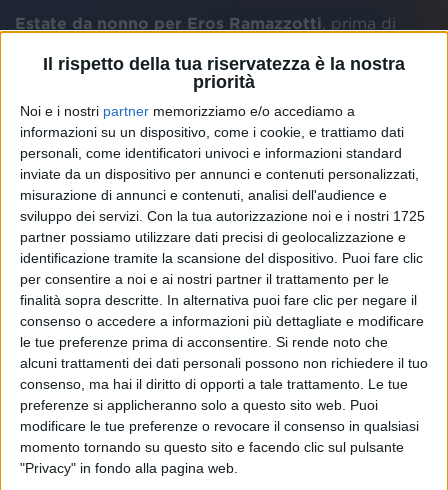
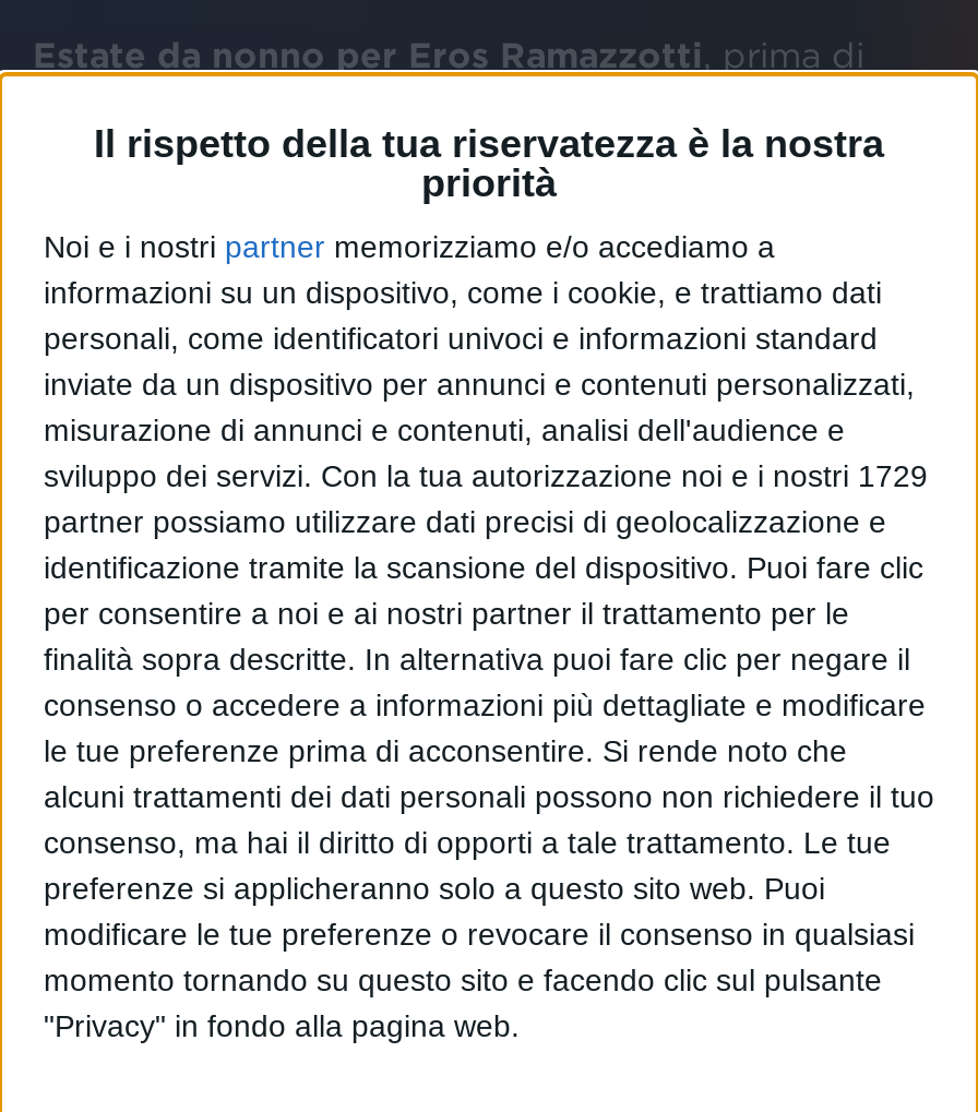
- sviluppo dei servizi. Con la tua autorizzazione noi e i nostri 1725
+ sviluppo dei servizi. Con la tua autorizzazione noi e i nostri 1729
